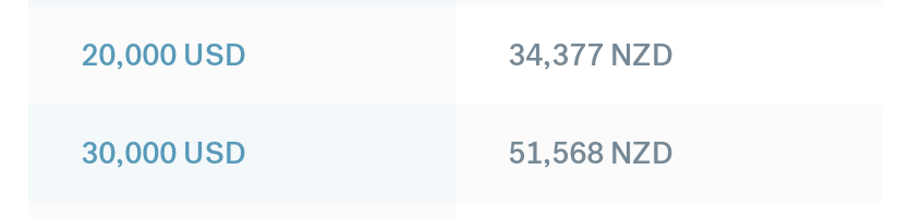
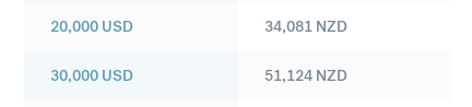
- 34,377 NZD
+ 34,081 NZD

- 51,568 NZD
+ 51,124 NZD
